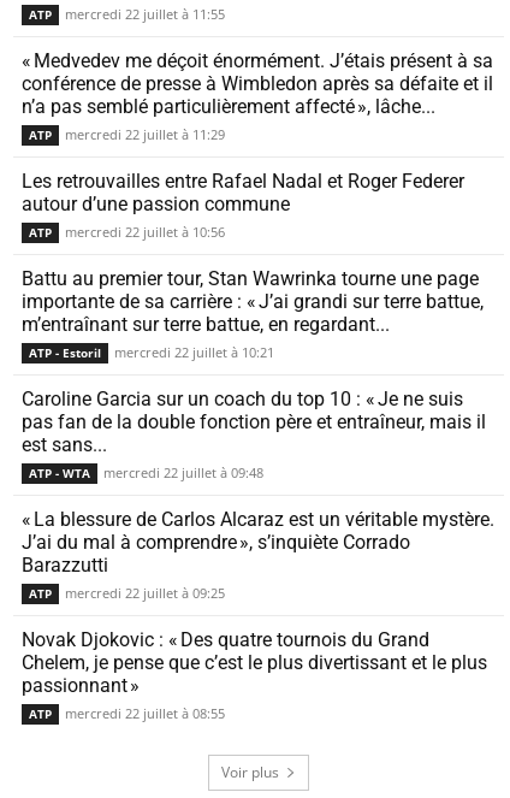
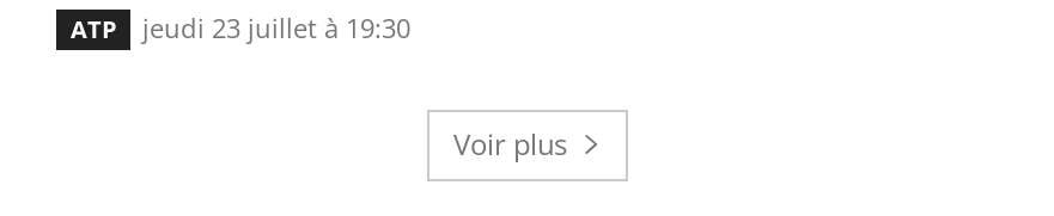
- mercredi 22 juillet à 11:55
- « Medvedev me déçoit énormément. J’étais présent à sa
- conférence de presse à Wimbledon après sa défaite et il
- n’a pas semblé particulièrement affecté », lâche...
- ATP
- mercredi 22 juillet à 11:29
- Les retrouvailles entre Rafael Nadal et Roger Federer
- autour d’une passion commune
- ATP
- mercredi 22 juillet à 10:56
- Battu au premier tour, Stan Wawrinka tourne une page
- importante de sa carrière : « J’ai grandi sur terre battue,
- m’entraînant sur terre battue, en regardant...
- ATP - Estoril
- mercredi 22 juillet à 10:21
- Caroline Garcia sur un coach du top 10 : « Je ne suis
- pas fan de la double fonction père et entraîneur, mais il
- est sans...
- ATP - WTA
- mercredi 22 juillet à 09:48
- « La blessure de Carlos Alcaraz est un véritable mystère.
- J’ai du mal à comprendre », s’inquiète Corrado
- Barazzutti
- ATP
- mercredi 22 juillet à 09:25
- Novak Djokovic : « Des quatre tournois du Grand
- Chelem, je pense que c’est le plus divertissant et le plus
- passionnant »
- ATP
- mercredi 22 juillet à 08:55
+ jeudi 23 juillet à 19:30
